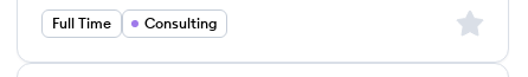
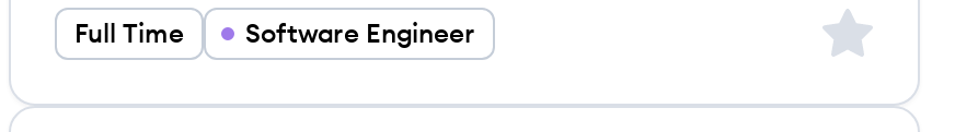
- Consulting
+ Software Engineer
